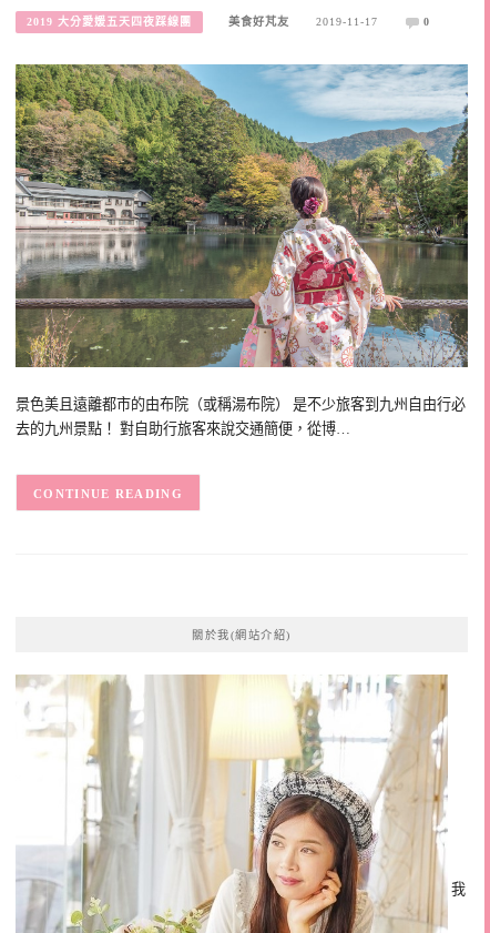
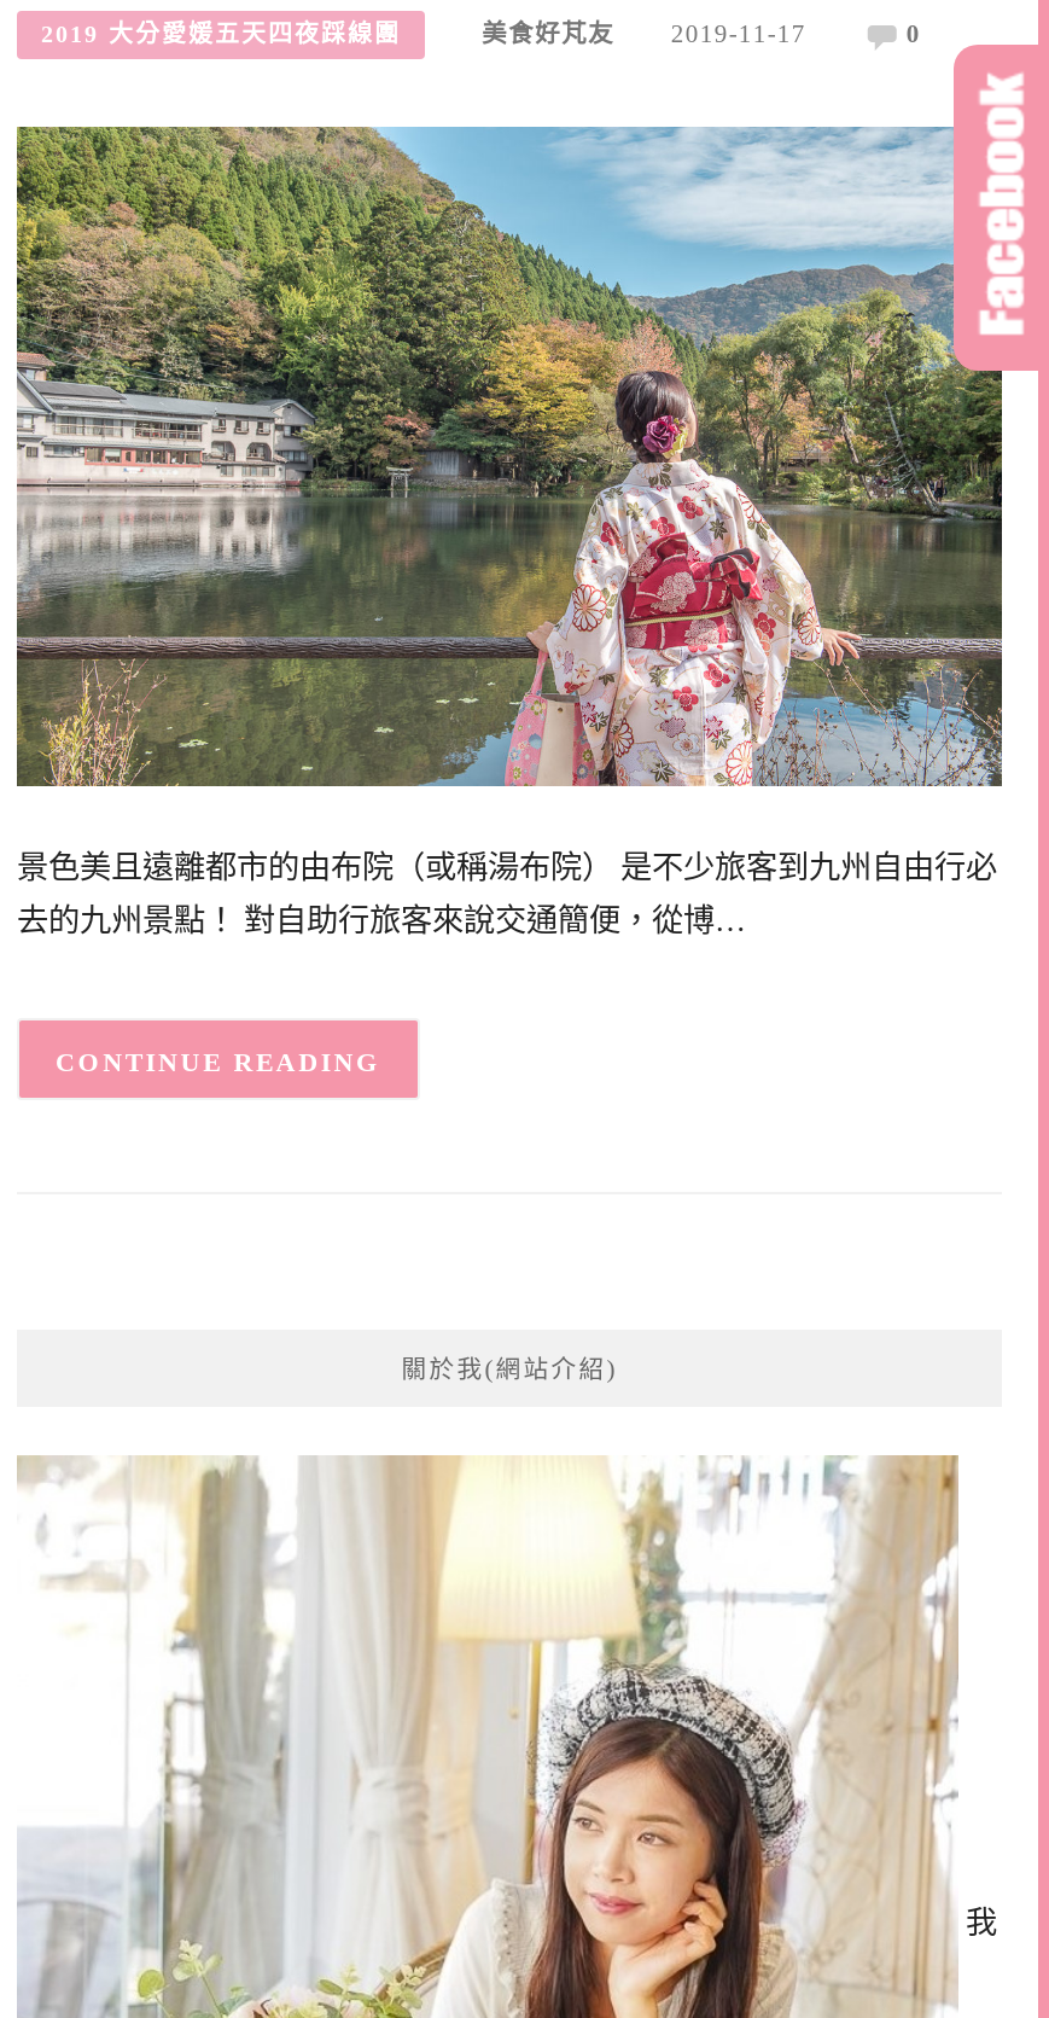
- [image]
+ [image]
